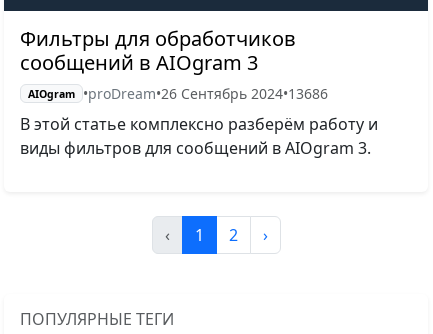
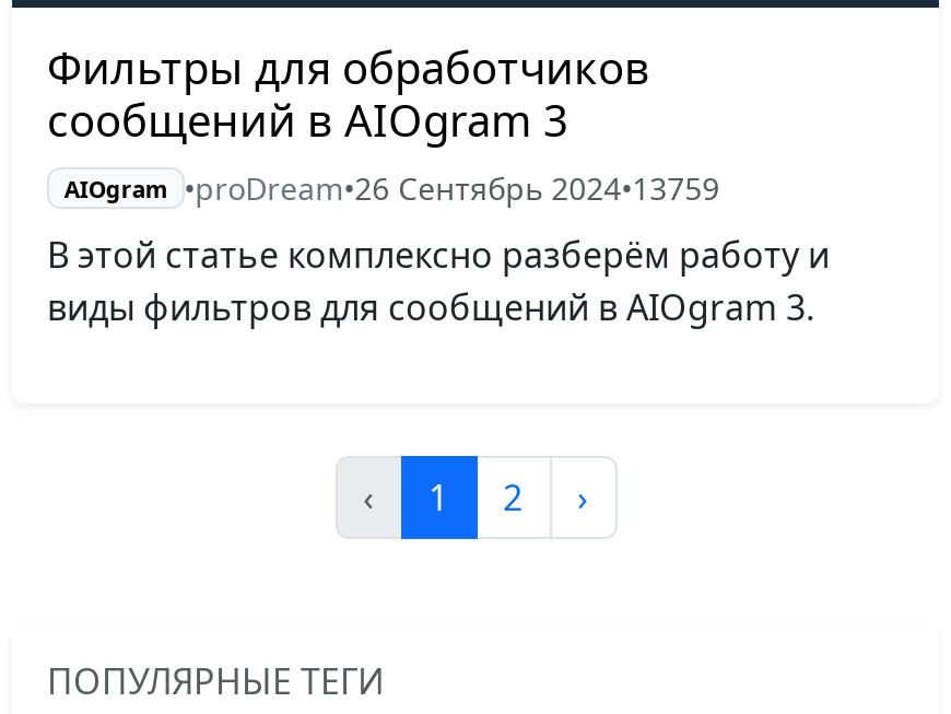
- AIOgram • proDream•26 Сентябрь 2024•13686
+ AIOgram • proDream•26 Сентябрь 2024•13759
